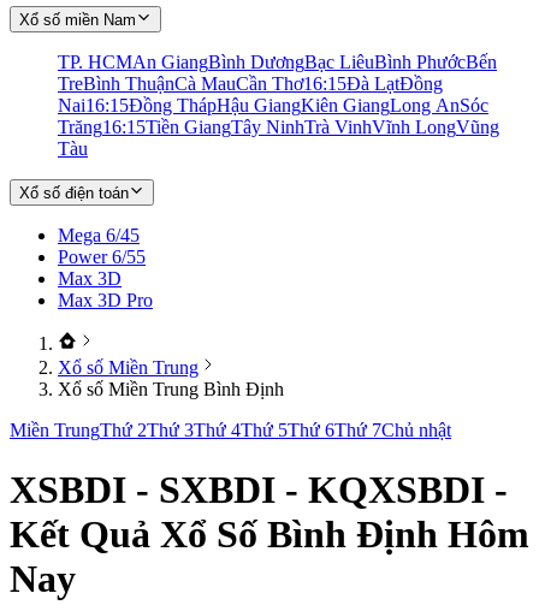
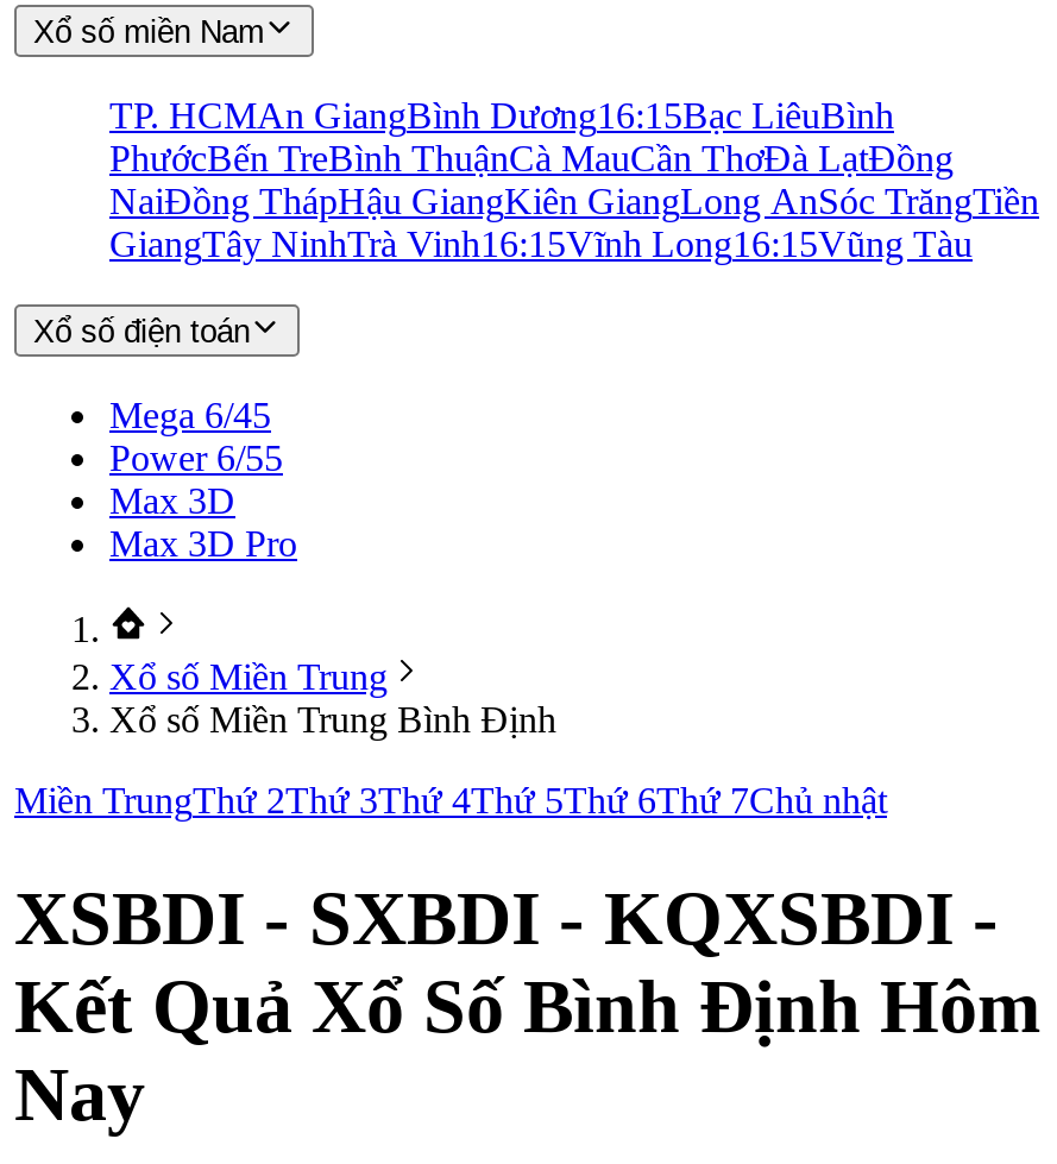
- TP. HCMAn GiangBình DươngBạc LiêuBình PhướcBến
- TreBình ThuậnCà MauCần Thơ16:15Đà LạtĐồng
- Nai 16:15Đồng ThápHậu GiangKiên GiangLong AnSóc
- Trăng 16:15Tiền GiangTây NinhTrà VinhVĩnh LongVũng
- Tàu
+ TP. HCMAn GiangBình Dương16:15Bạc LiêuBình
+ PhướcBến TreBình ThuậnCà MauCần ThơĐà LạtĐồng
+ NaiĐồng ThápHậu GiangKiên GiangLong AnSóc TrăngTiền
+ GiangTây NinhTrà Vinh16:15Vĩnh Long16:15Vũng Tàu
